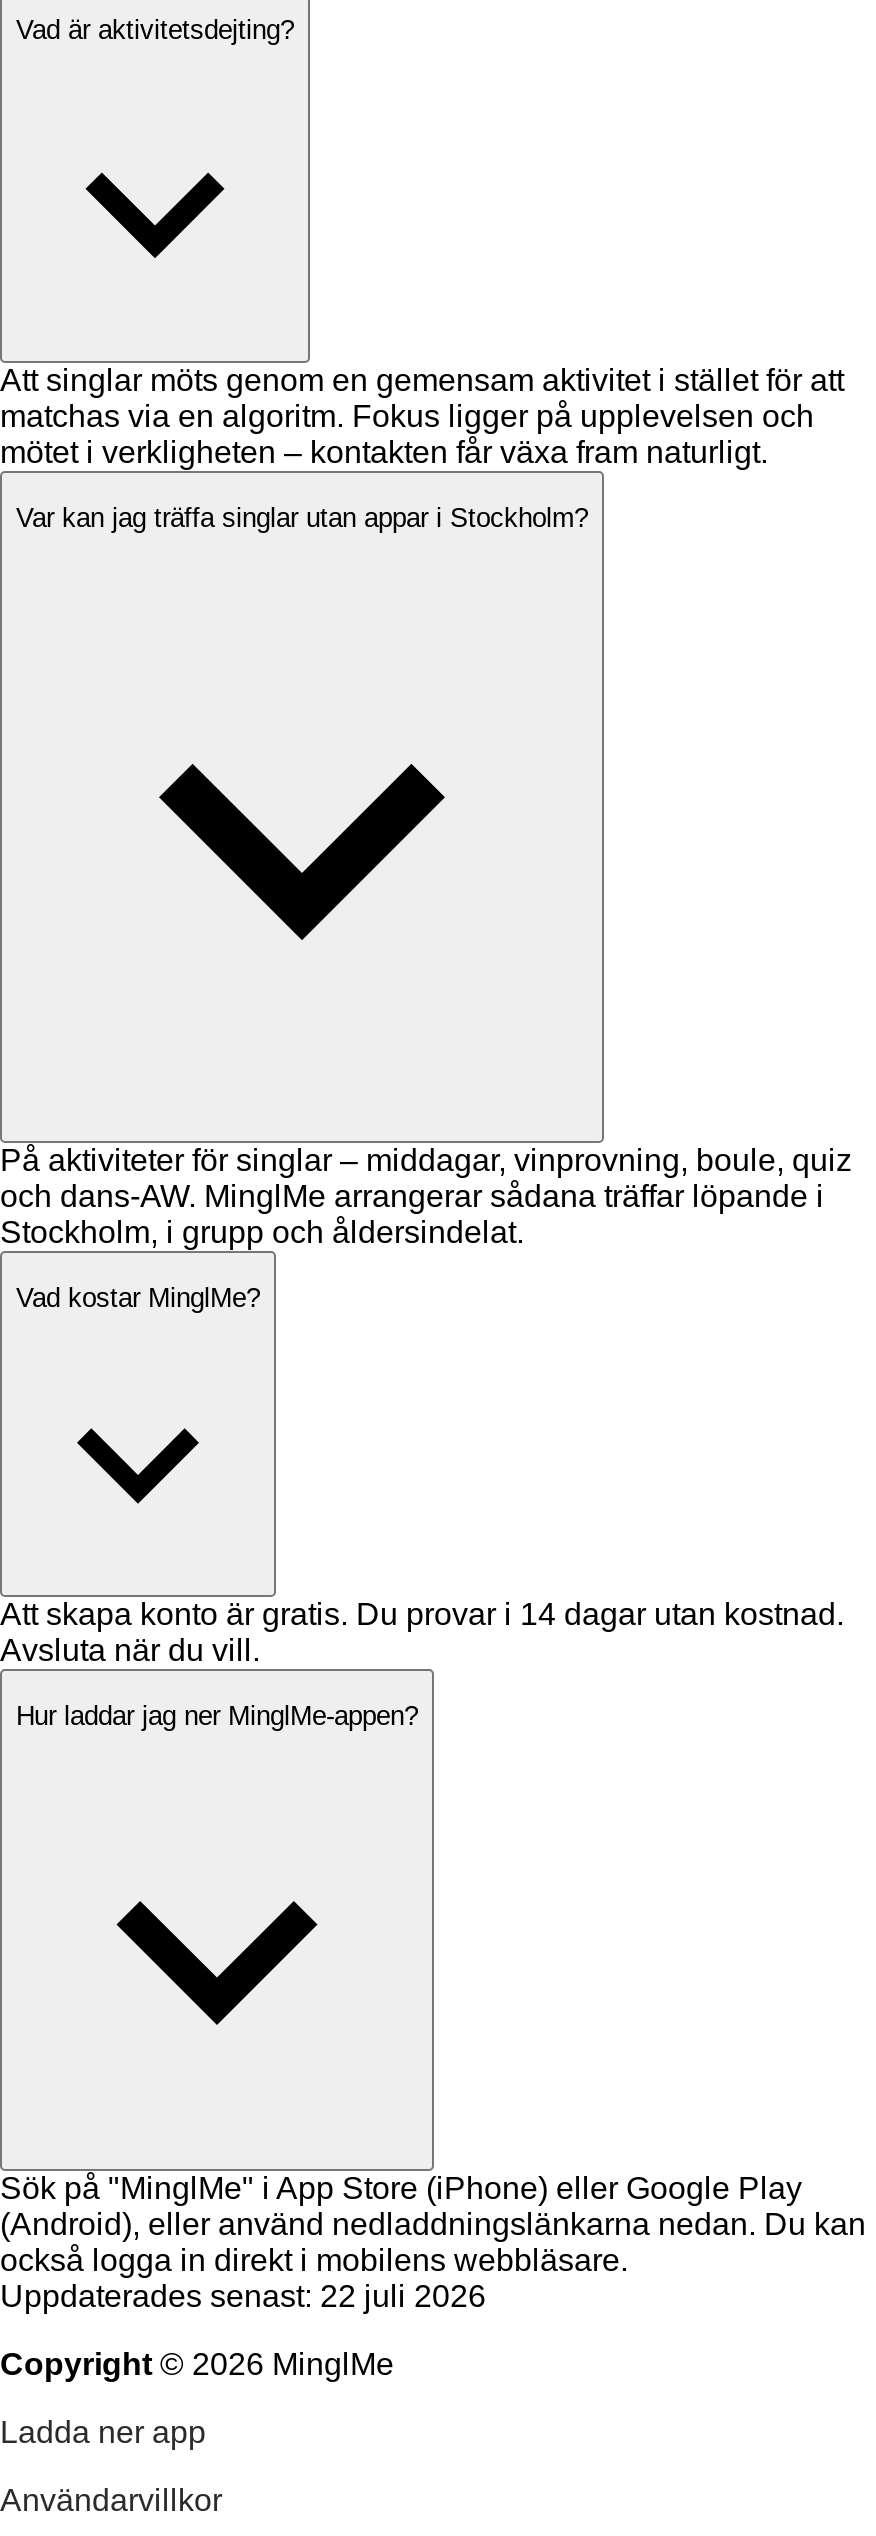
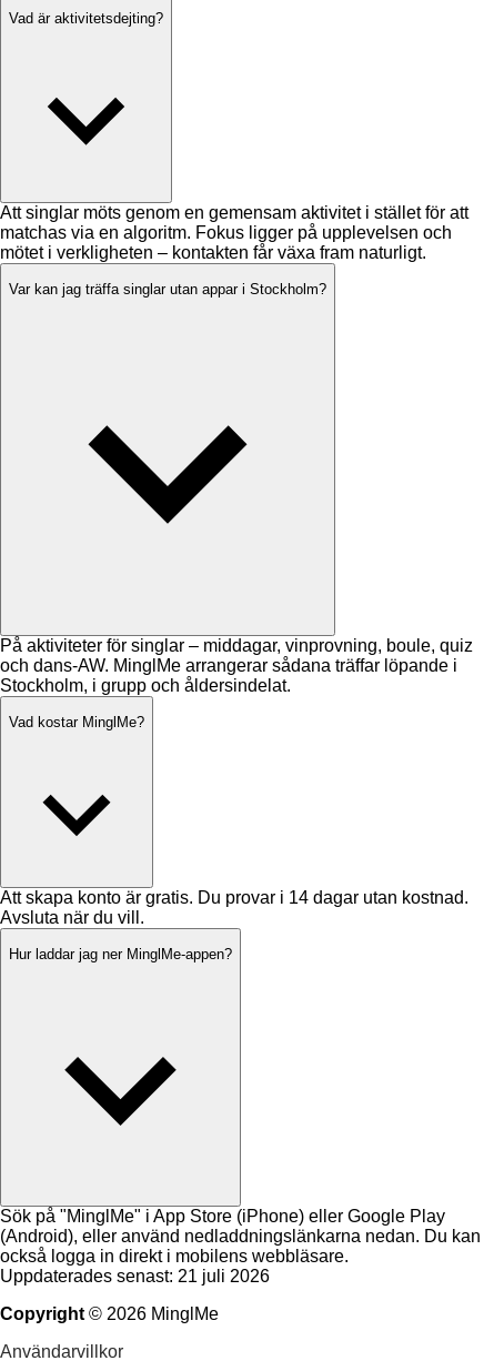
- Uppdaterades senast: 22 juli 2026
+ Uppdaterades senast: 21 juli 2026

- Ladda ner app
